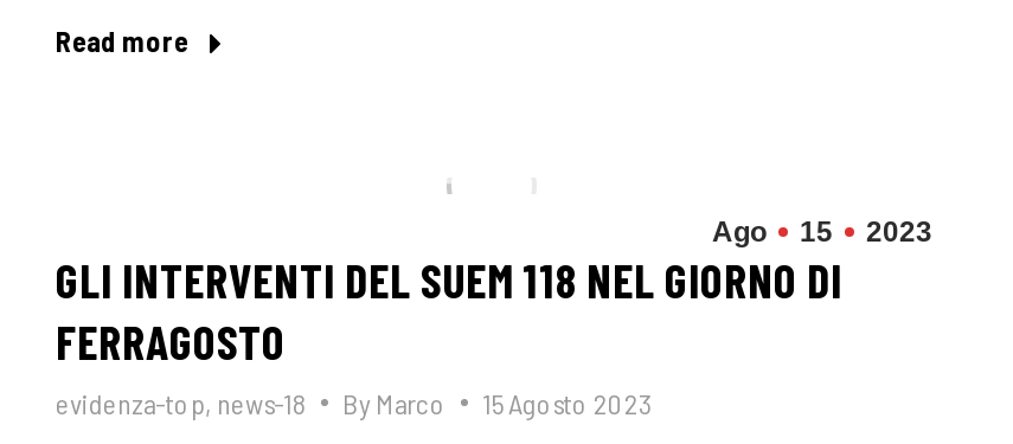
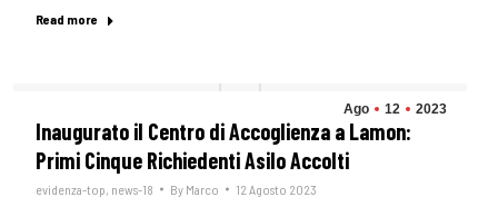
- Ago 15 2023
+ Ago 12 2023

- GLI INTERVENTI DEL SUEM 118 NEL GIORNO DI
- FERRAGOSTO
+ Inaugurato il Centro di Accoglienza a Lamon:
+ Primi Cinque Richiedenti Asilo Accolti

- evidenza-top, news-18 By Marco 15 Agosto 2023
+ evidenza-top, news-18 By Marco 12 Agosto 2023
